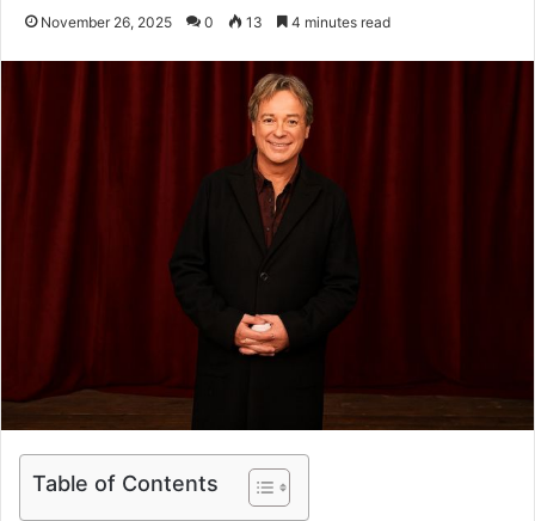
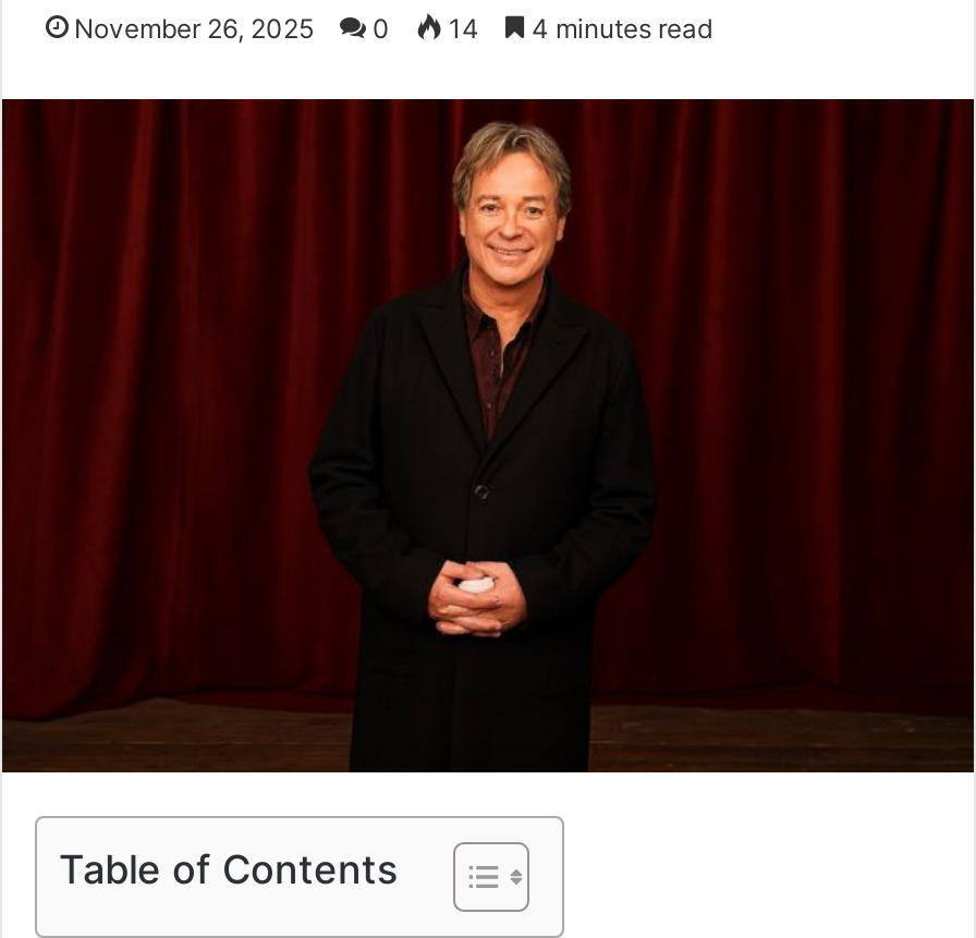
- November 26, 2025 0 13 4 minutes read
+ November 26, 2025 0 14 4 minutes read
